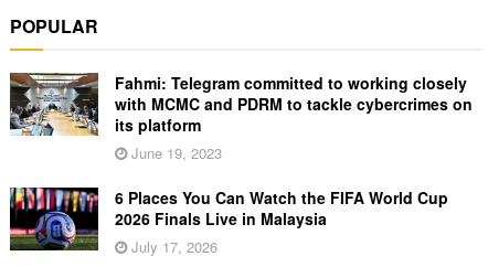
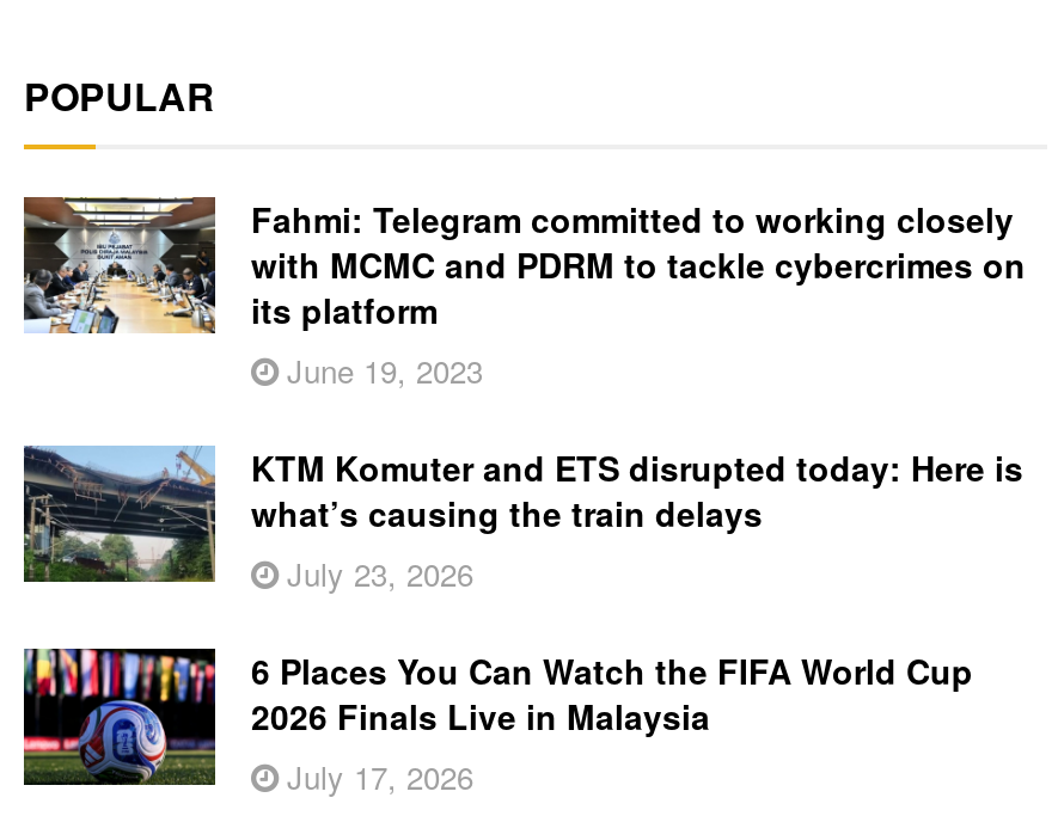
+ [image]
+ KTM Komuter and ETS disrupted today: Here is
+ what’s causing the train delays
+ July 23, 2026
